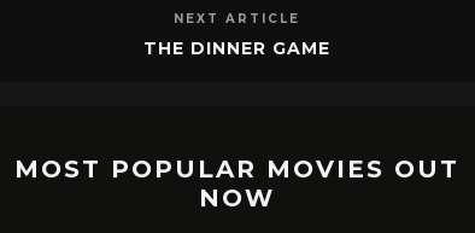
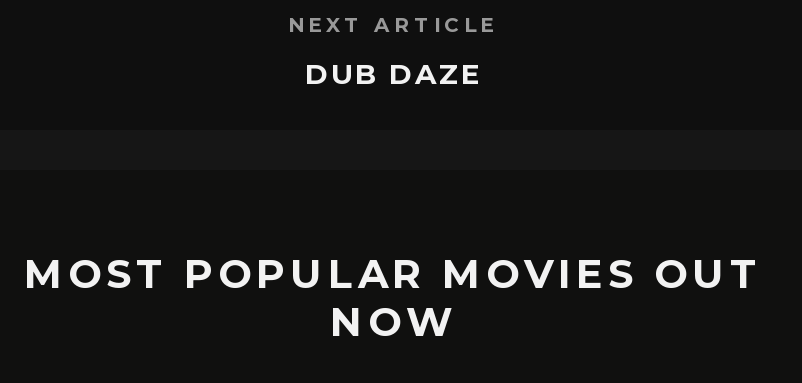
- THE DINNER GAME
+ DUB DAZE
